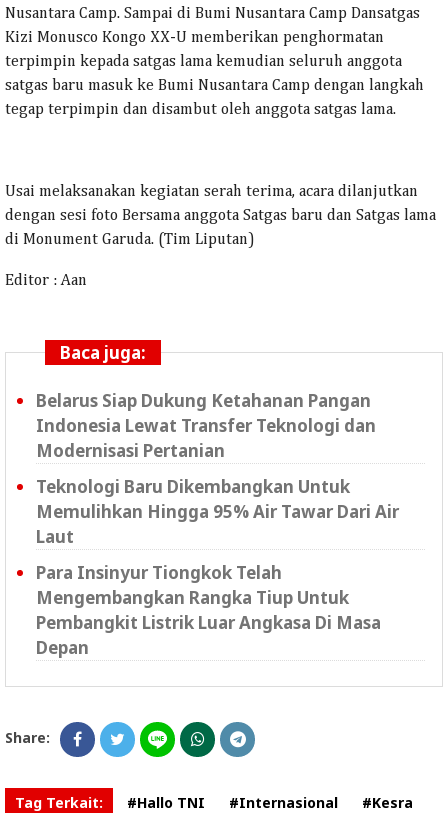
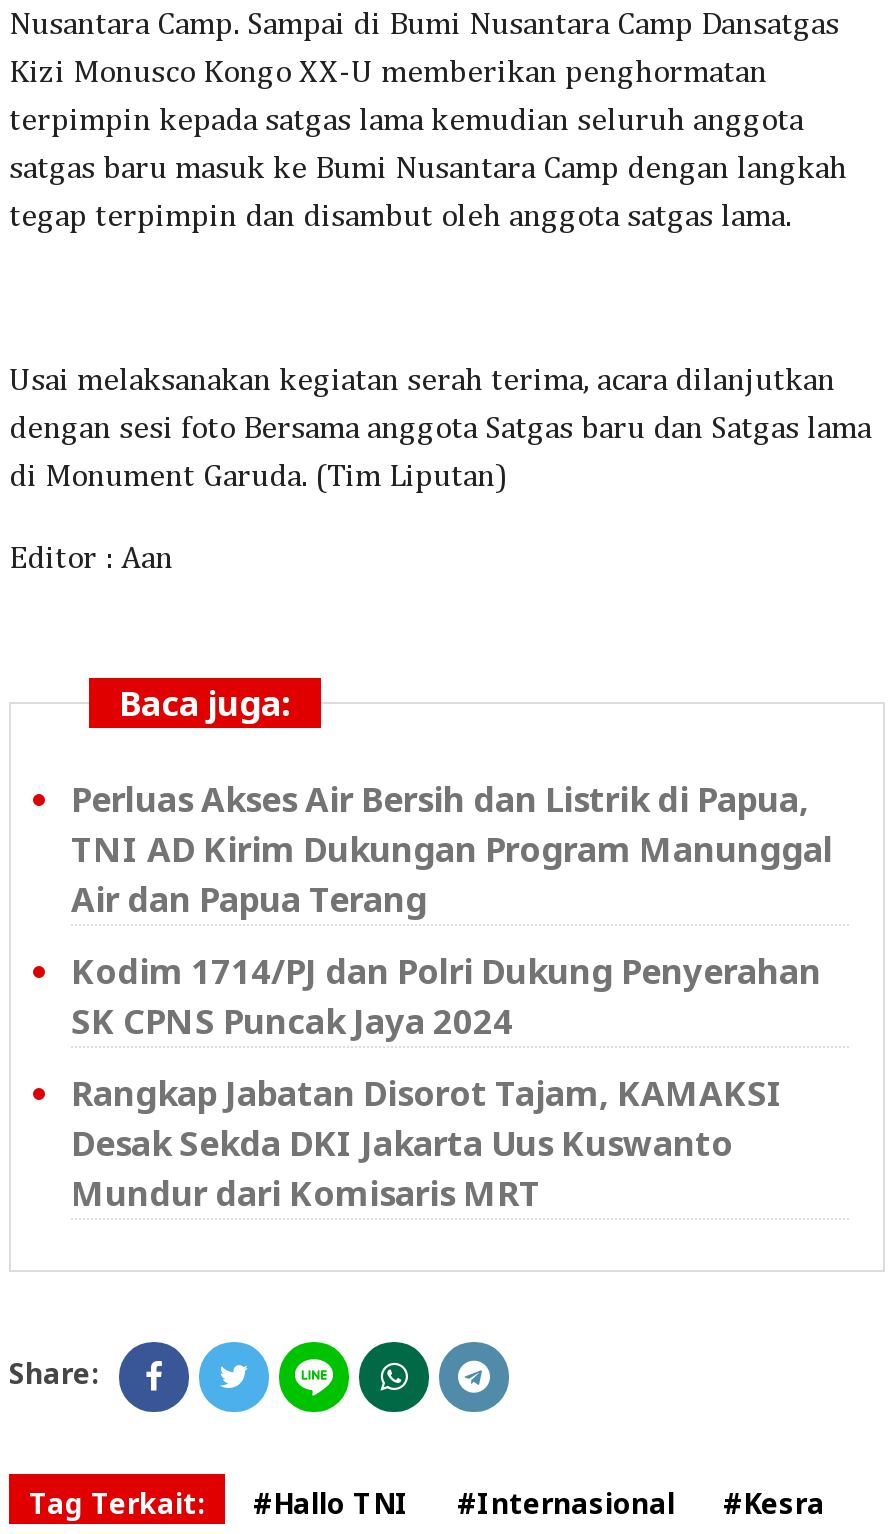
- Belarus Siap Dukung Ketahanan Pangan
- Indonesia Lewat Transfer Teknologi dan
- Modernisasi Pertanian
+ Perluas Akses Air Bersih dan Listrik di Papua,
+ TNI AD Kirim Dukungan Program Manunggal
+ Air dan Papua Terang

- Teknologi Baru Dikembangkan Untuk
- Memulihkan Hingga 95% Air Tawar Dari Air
- Laut
+ Kodim 1714/PJ dan Polri Dukung Penyerahan
+ SK CPNS Puncak Jaya 2024

- Para Insinyur Tiongkok Telah
- Mengembangkan Rangka Tiup Untuk
- Pembangkit Listrik Luar Angkasa Di Masa
- Depan
+ Rangkap Jabatan Disorot Tajam, KAMAKSI
+ Desak Sekda DKI Jakarta Uus Kuswanto
+ Mundur dari Komisaris MRT
